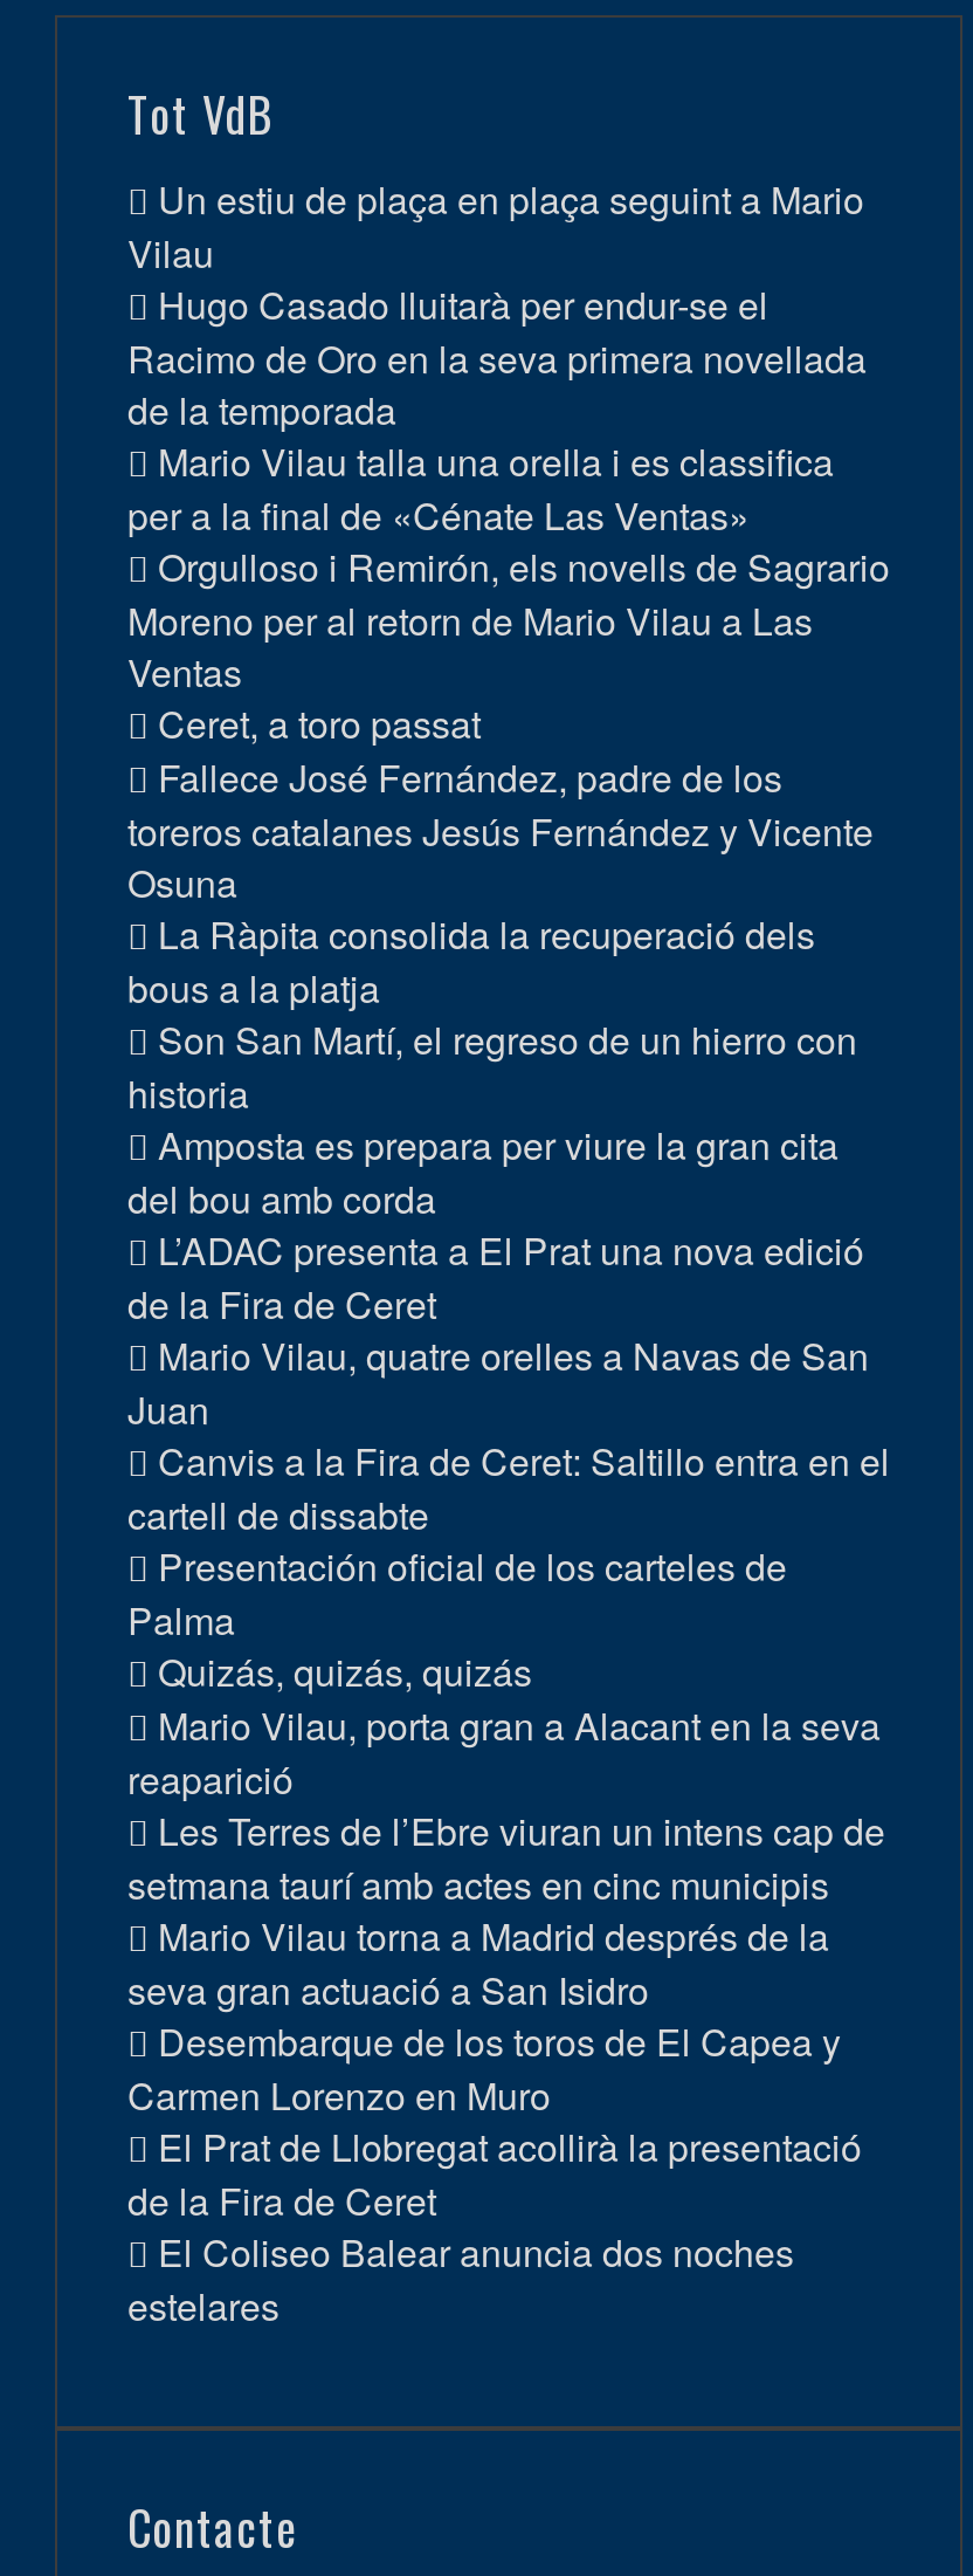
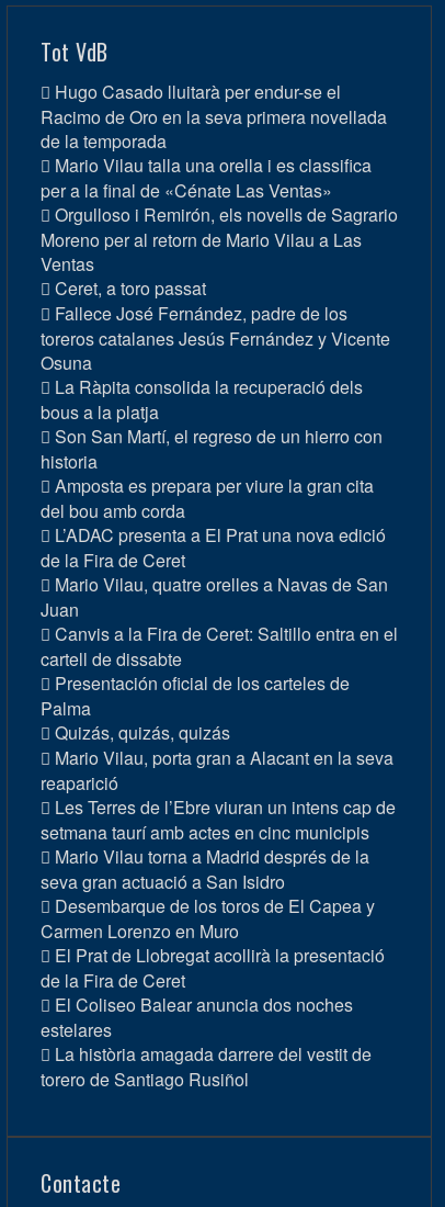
- Un estiu de plaça en plaça seguint a Mario
- Vilau

moved up: Hugo Casado lluitarà per endur-se el | Racimo de Oro en la seva primera novellada | de la temporada | ... | El Coliseo Balear anuncia dos noches | estelares

+ La història amagada darrere del vestit de
+ torero de Santiago Rusiñol
